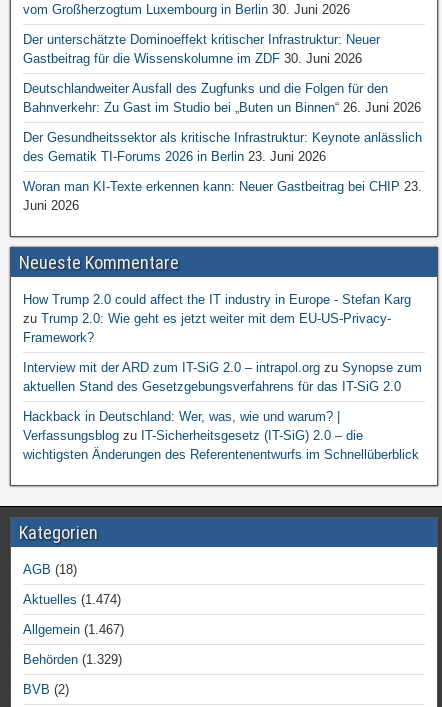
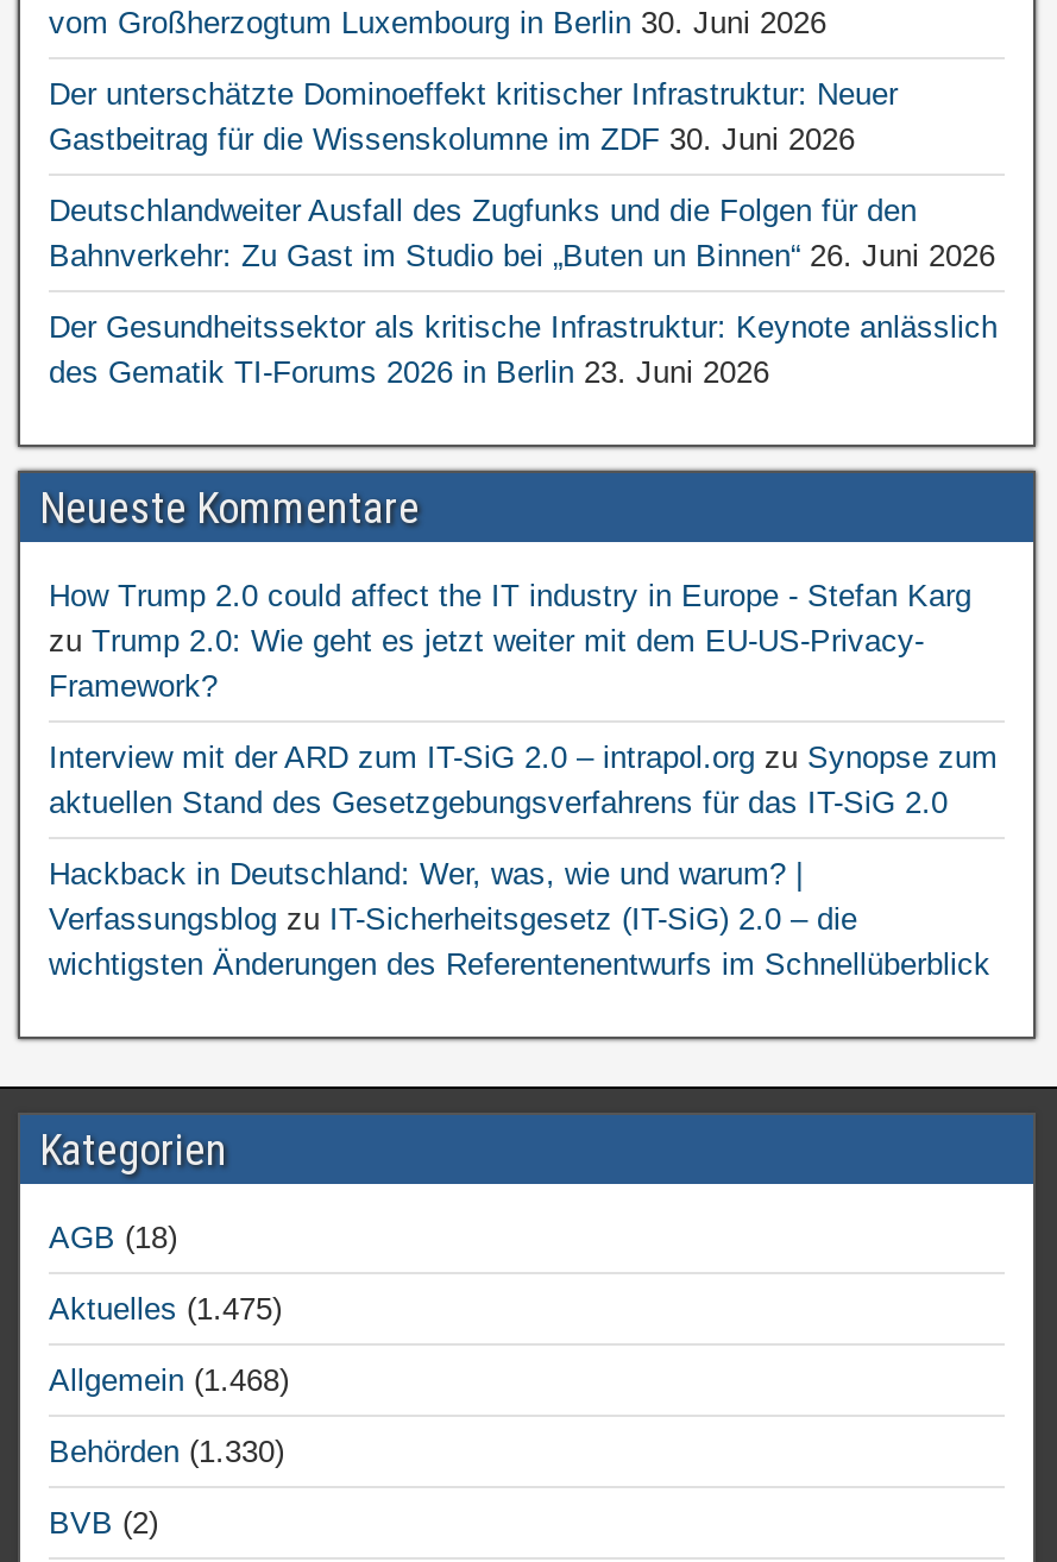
- Woran man KI-Texte erkennen kann: Neuer Gastbeitrag bei CHIP 23.
- Juni 2026

- Aktuelles (1.474)
+ Aktuelles (1.475)

- Allgemein (1.467)
+ Allgemein (1.468)

- Behörden (1.329)
+ Behörden (1.330)
